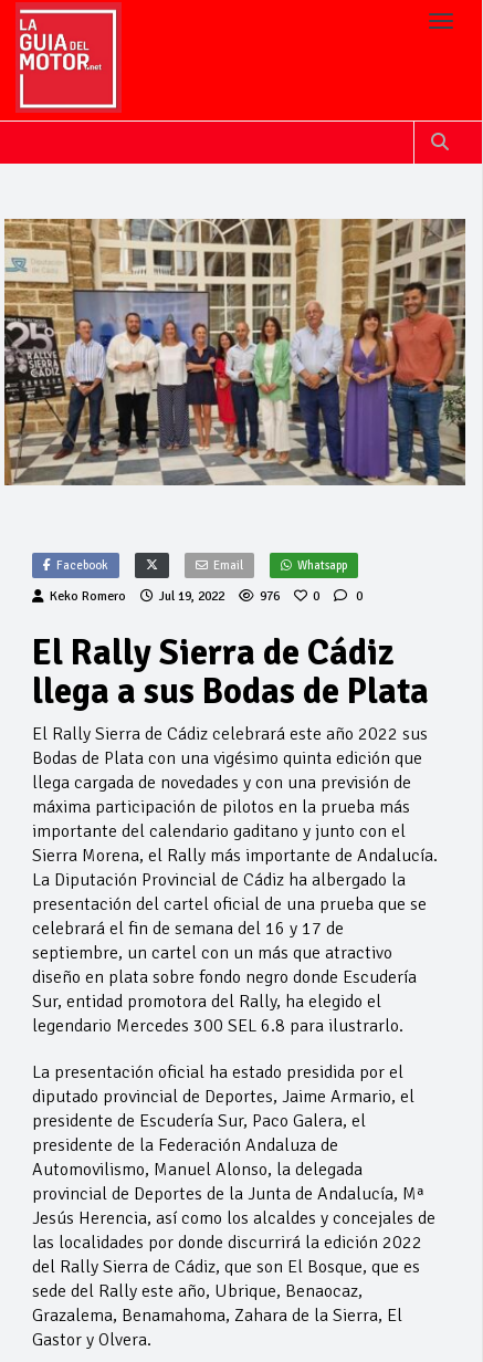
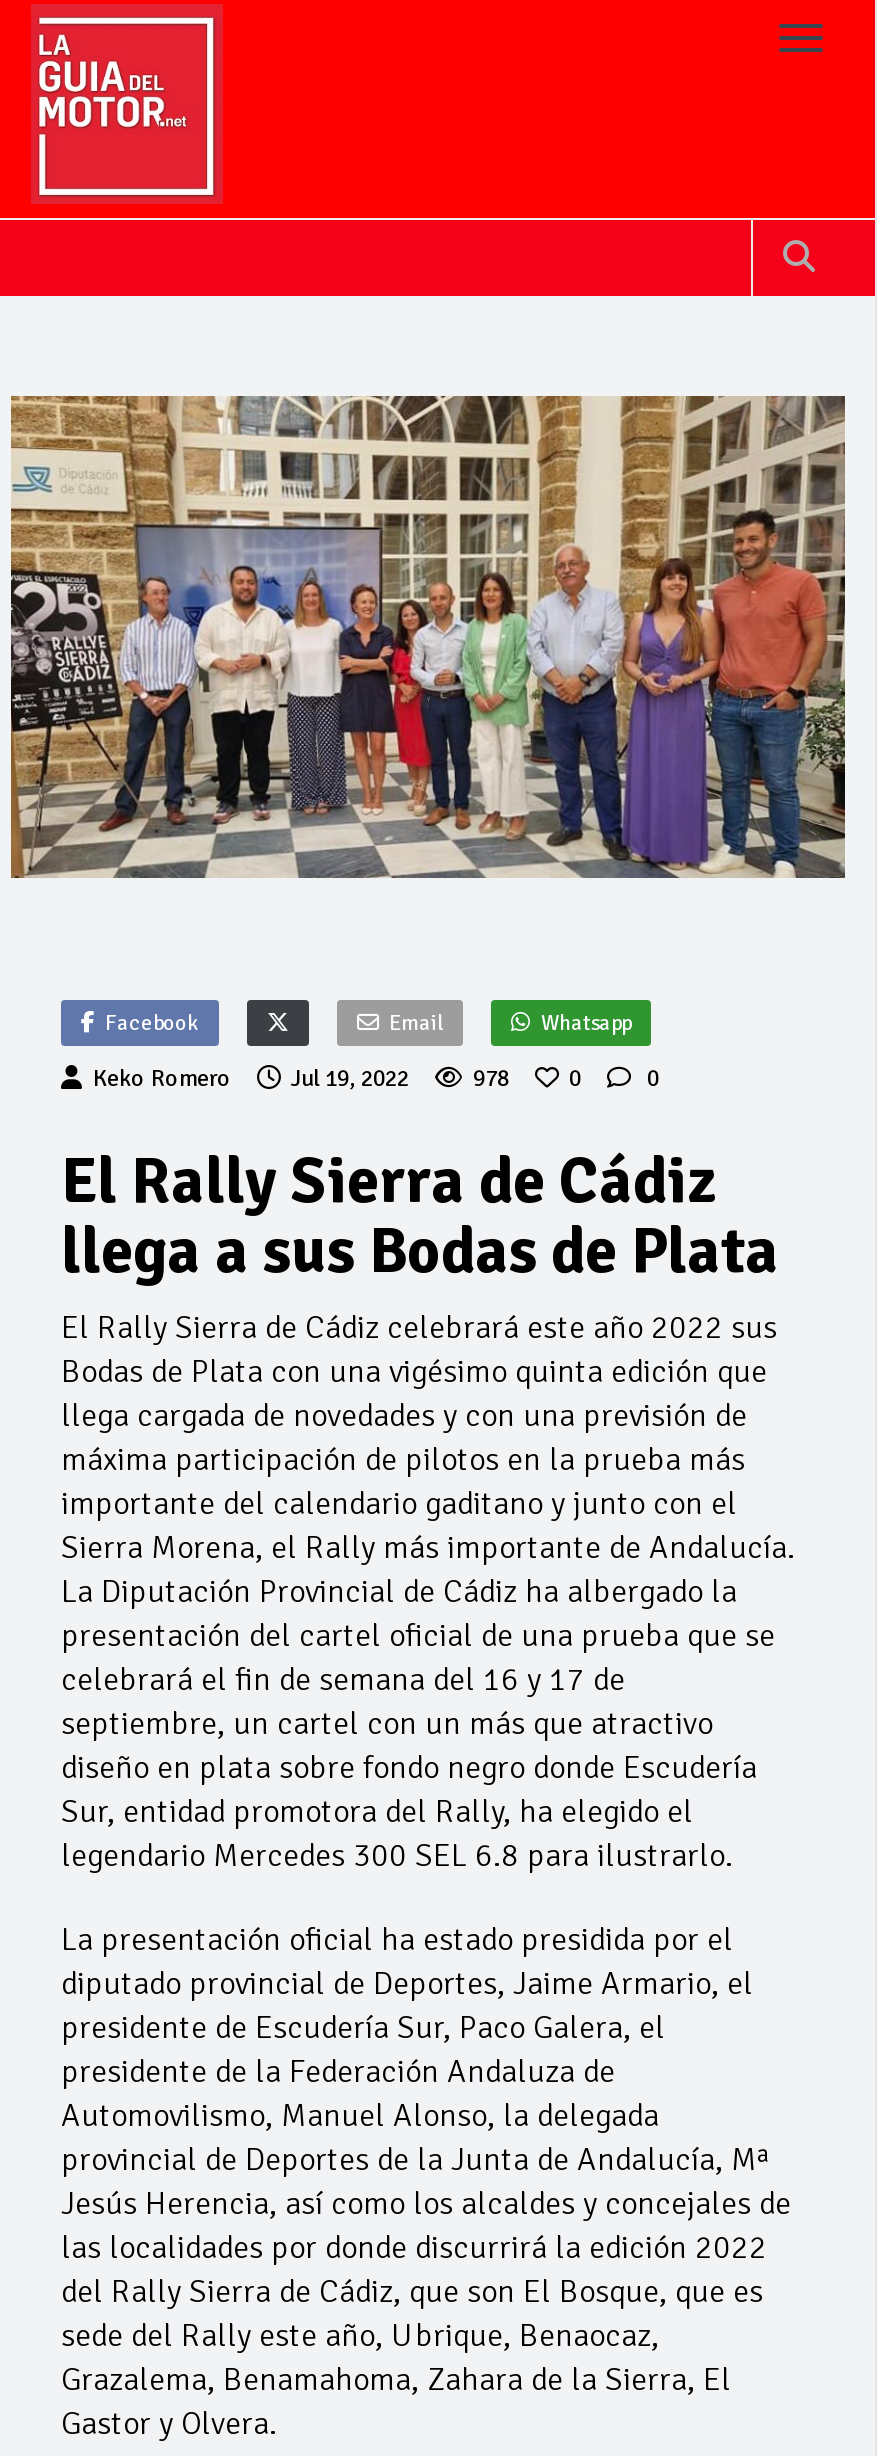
- 976 0
+ 978 0
